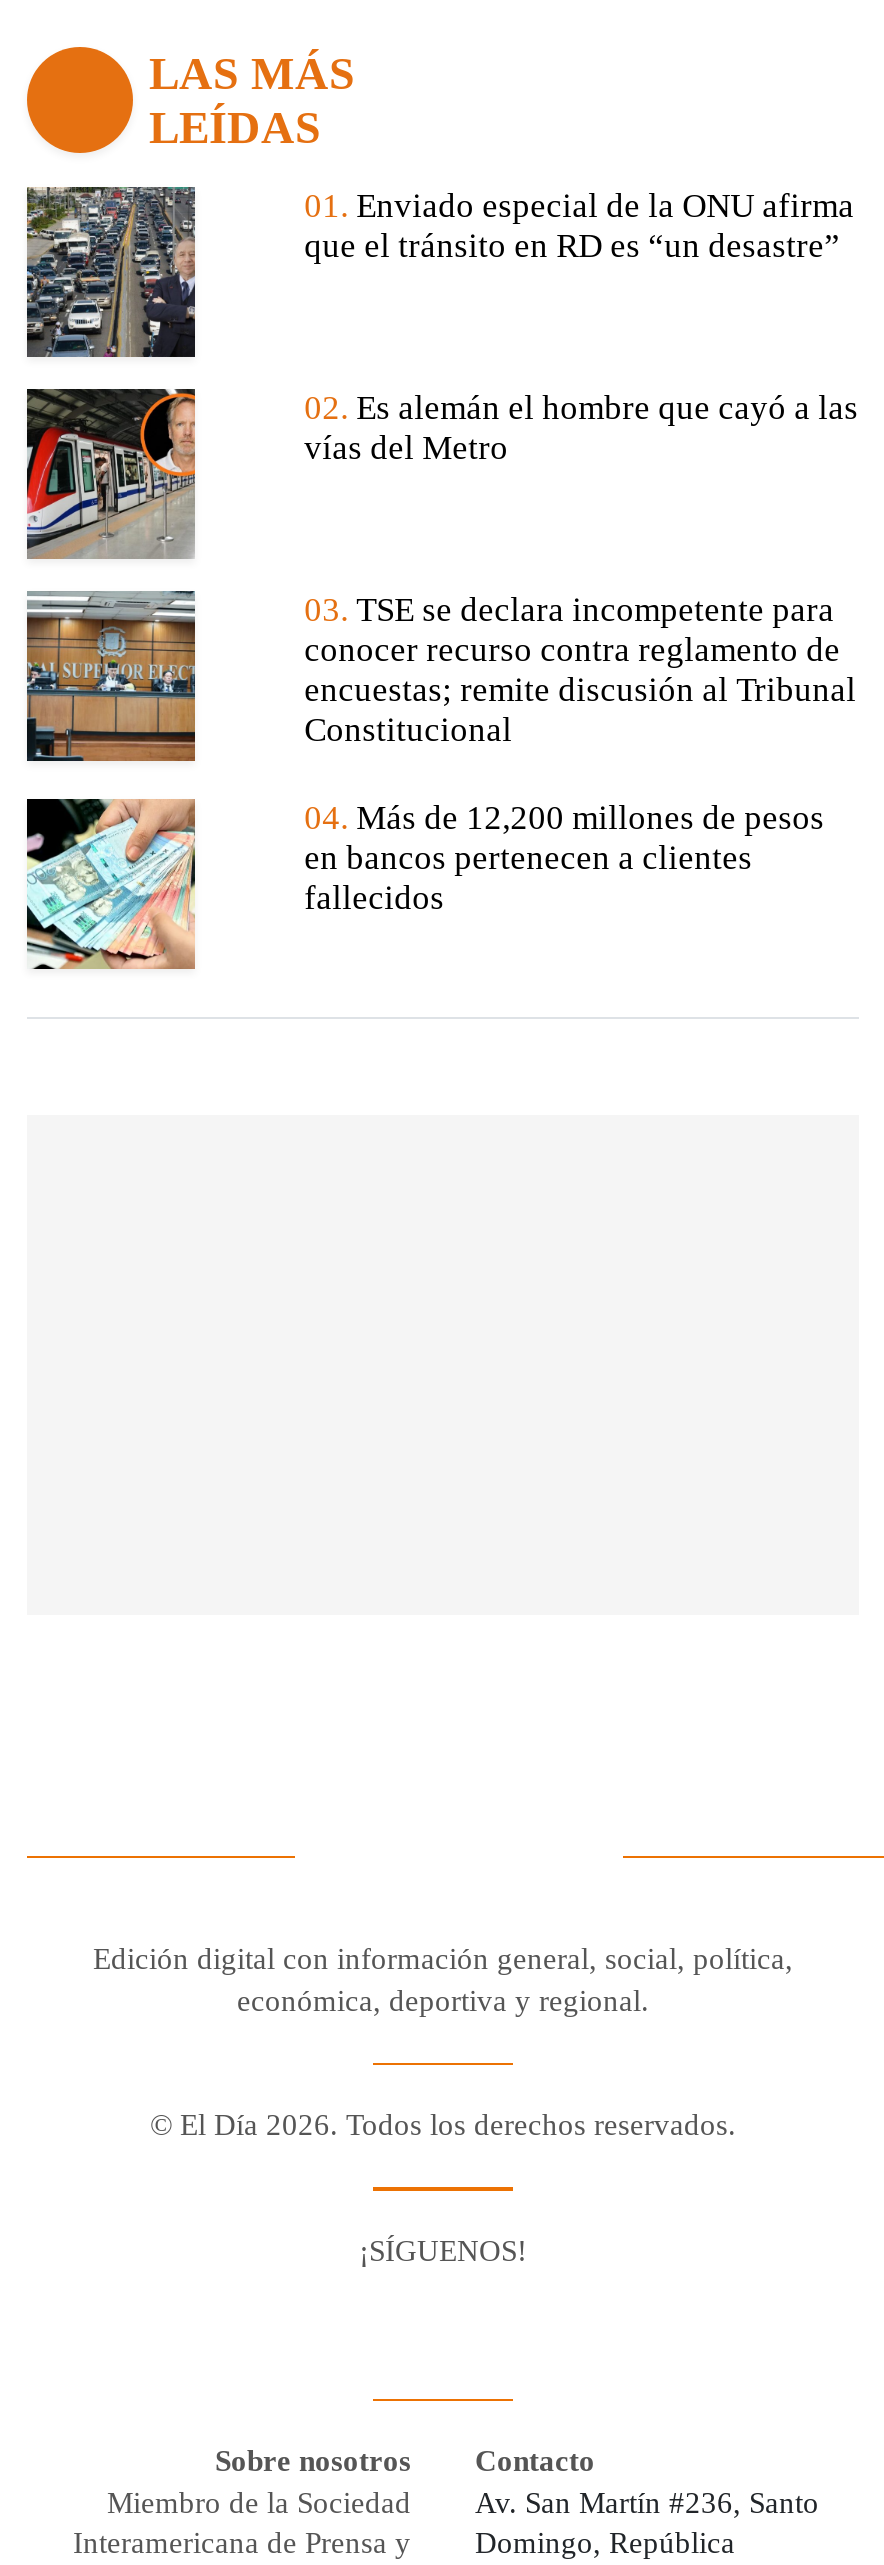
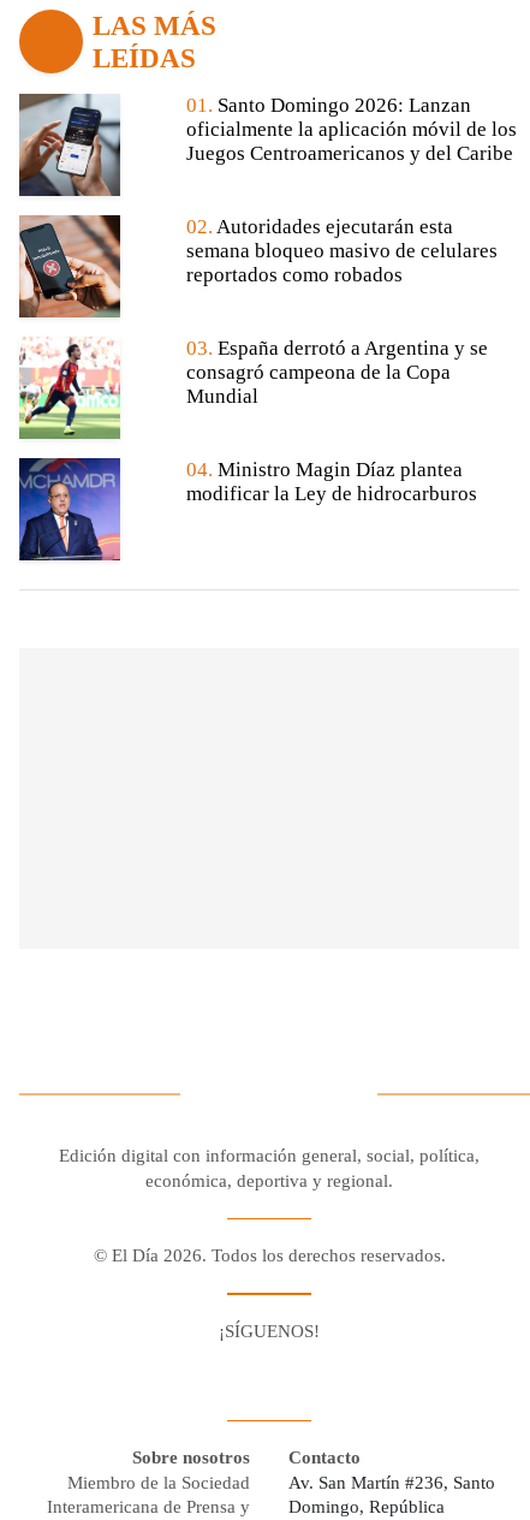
- [image]
+ [image]

- 01. Enviado especial de la ONU afirma
- que el tránsito en RD es “un desastre”
+ 01. Santo Domingo 2026: Lanzan
+ oficialmente la aplicación móvil de los
+ Juegos Centroamericanos y del Caribe

- [image]
+ [image]

- 02. Es alemán el hombre que cayó a las
- vías del Metro
+ 02. Autoridades ejecutarán esta
+ semana bloqueo masivo de celulares
+ reportados como robados

- [image]
+ [image]

- 03. TSE se declara incompetente para
- conocer recurso contra reglamento de
- encuestas; remite discusión al Tribunal
- Constitucional
+ 03. España derrotó a Argentina y se
+ consagró campeona de la Copa
+ Mundial

- [image]
+ [image]

- 04. Más de 12,200 millones de pesos
- en bancos pertenecen a clientes
- fallecidos
+ 04. Ministro Magin Díaz plantea
+ modificar la Ley de hidrocarburos
